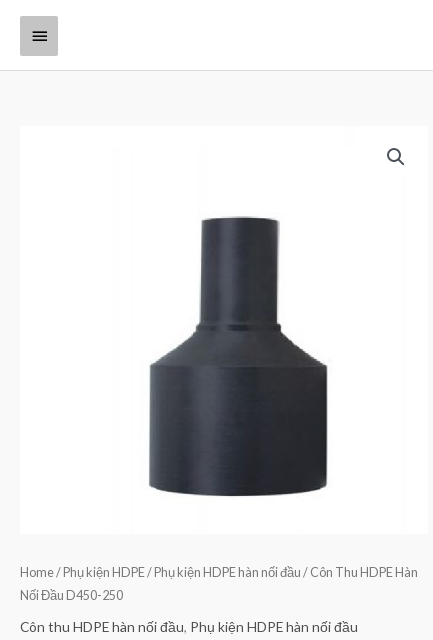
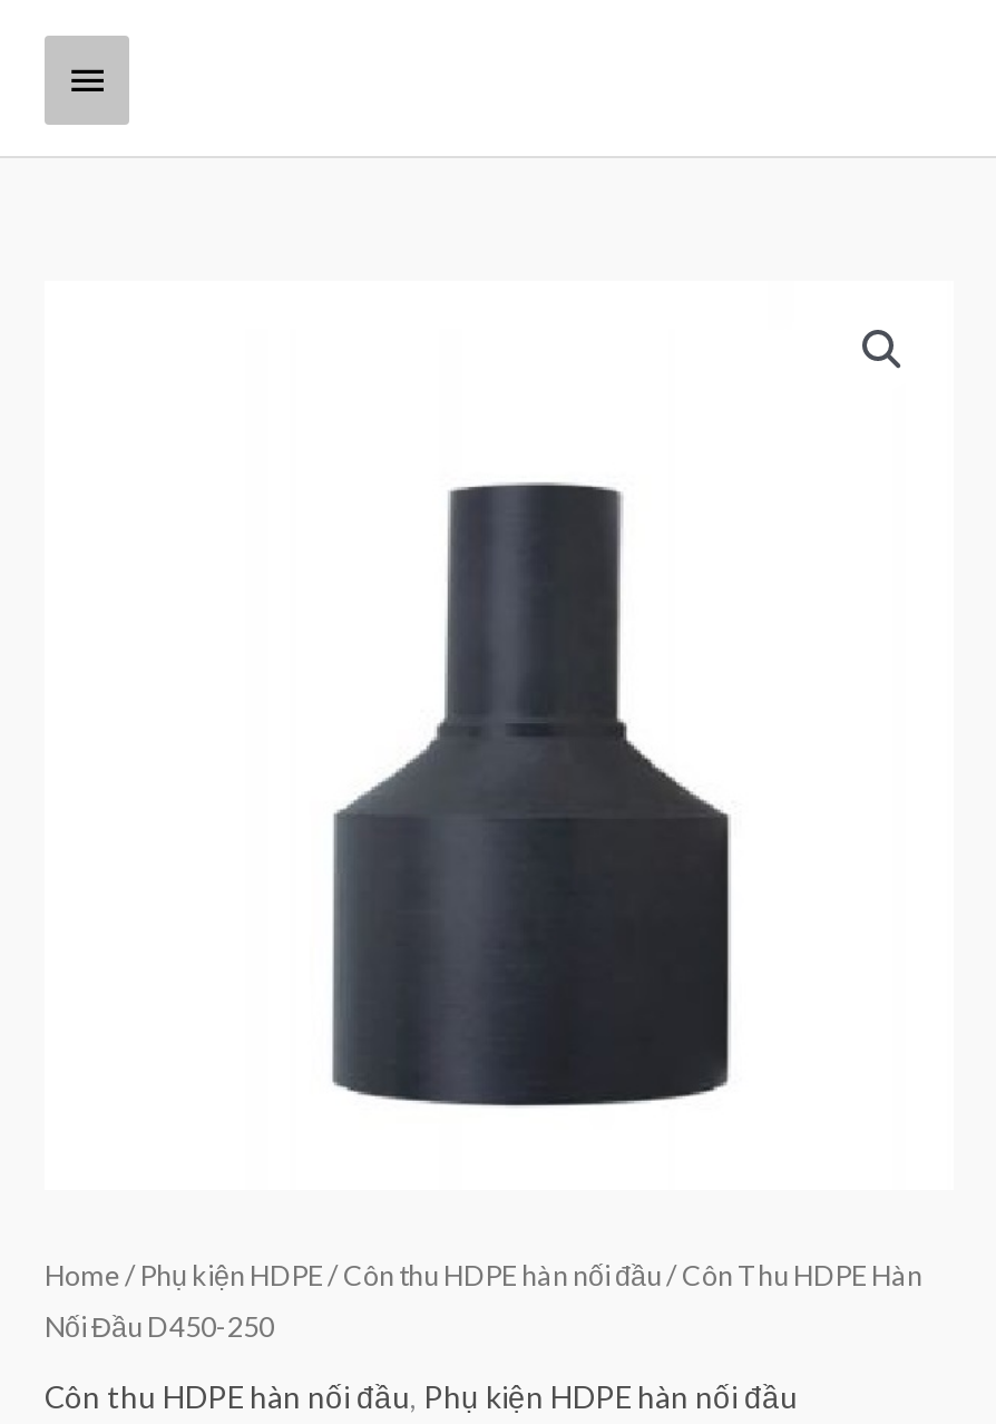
- Home / Phụ kiện HDPE/ Phụ kiện HDPE hàn nối đầu / Côn Thu HDPE Hàn
+ Home / Phụ kiện HDPE/ Côn thu HDPE hàn nối đầu / Côn Thu HDPE Hàn
